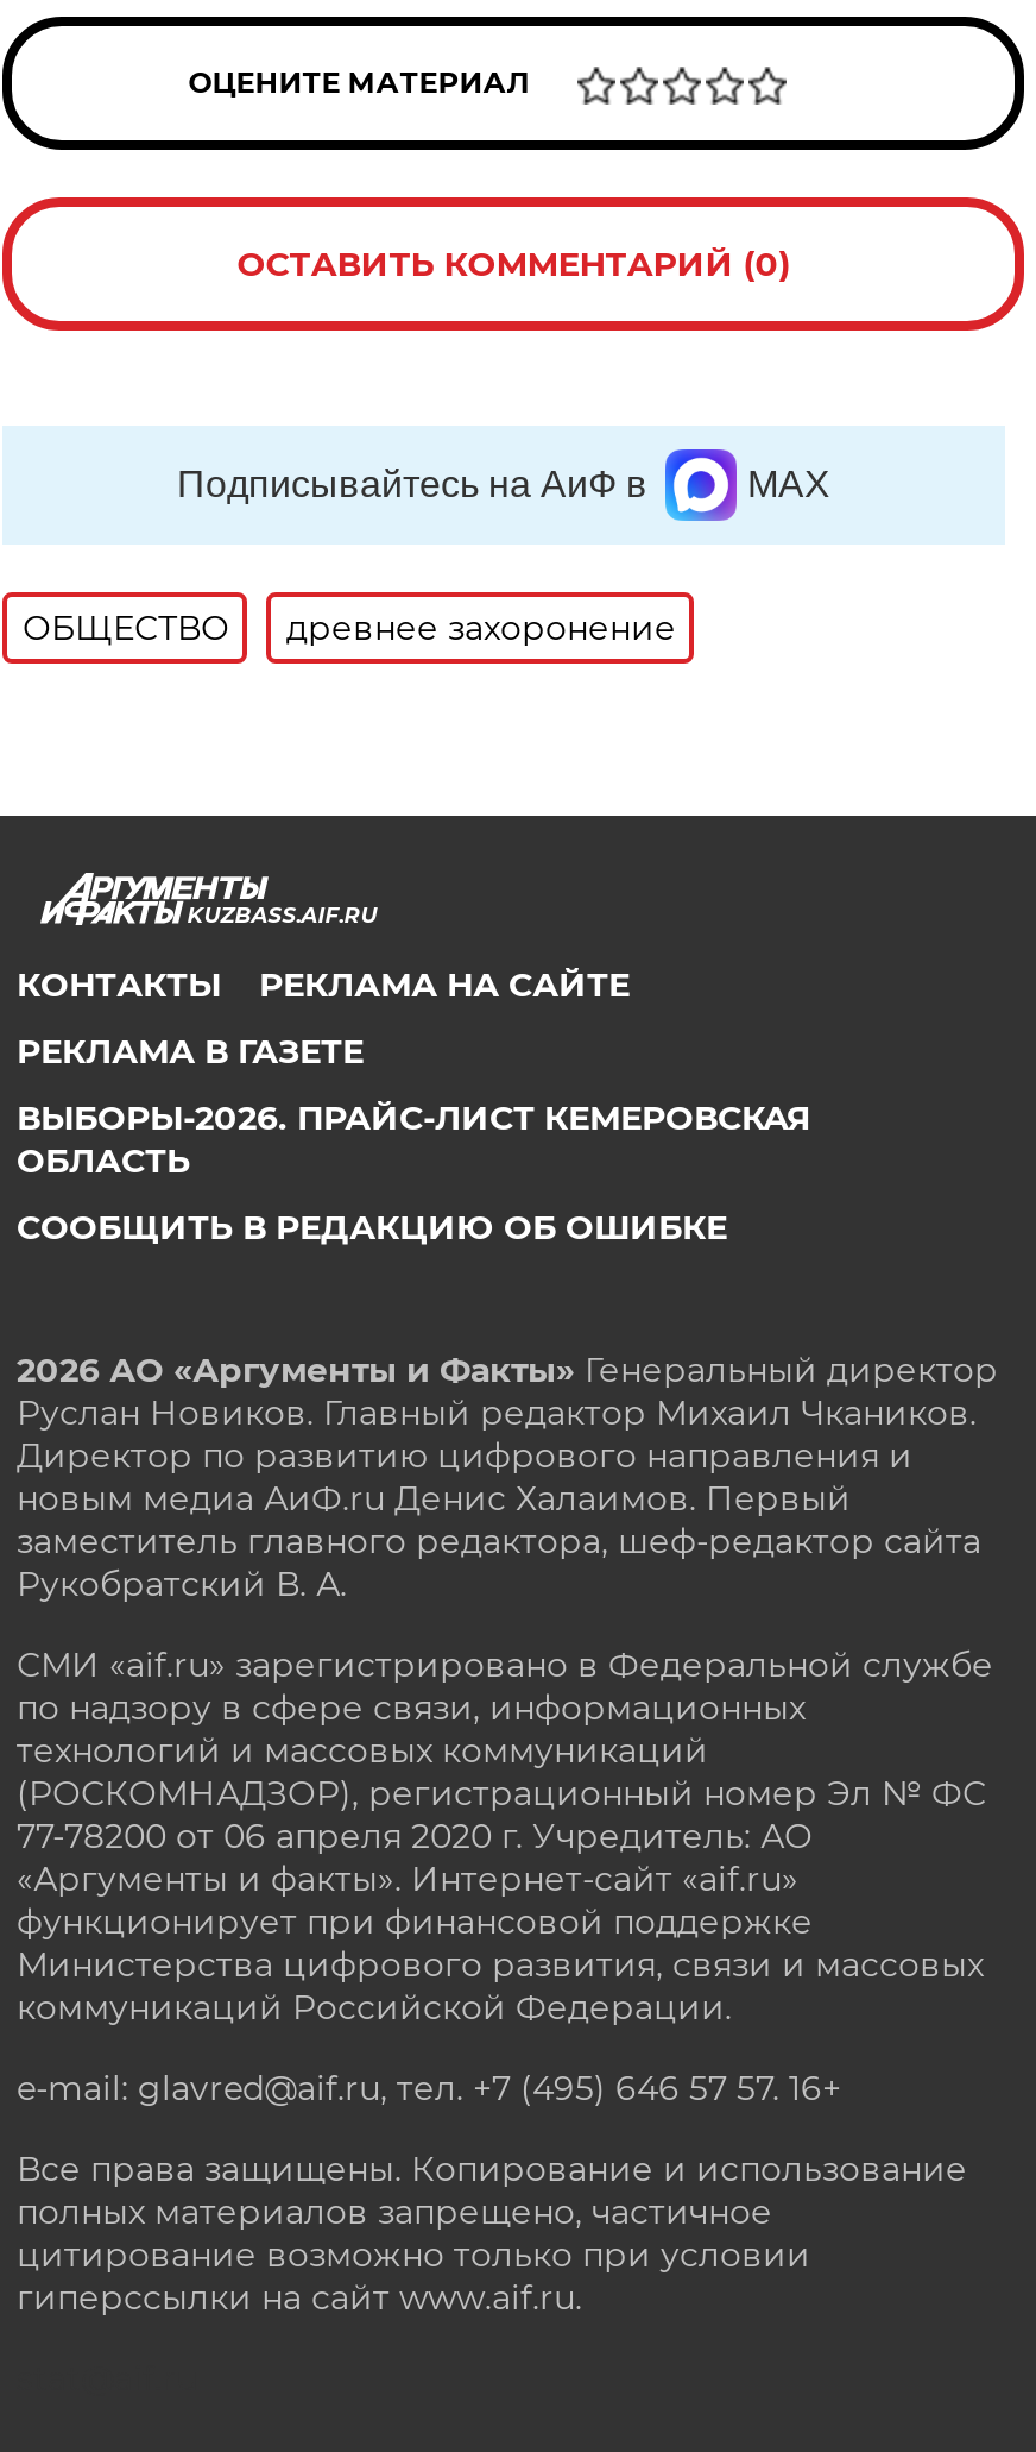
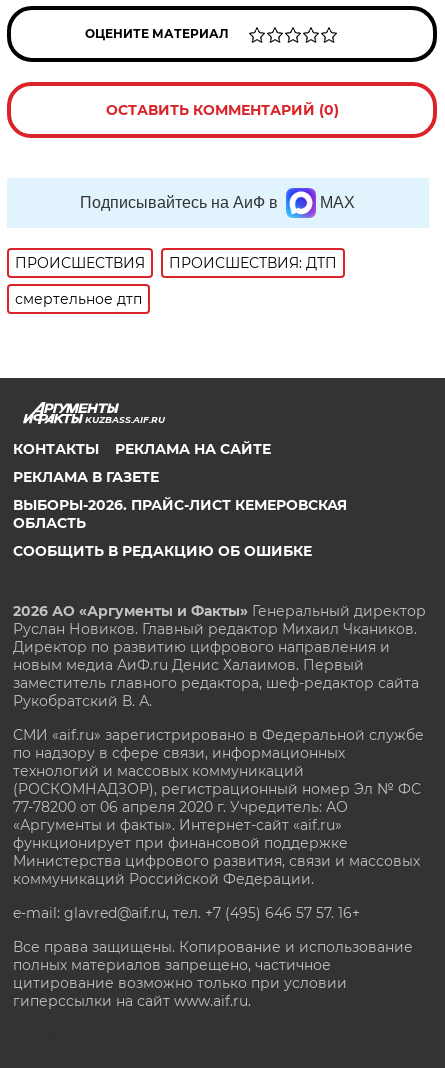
- ОБЩЕСТВО
- древнее захоронение
+ ПРОИСШЕСТВИЯ
+ ПРОИСШЕСТВИЯ: ДТП
+ смертельное дтп
